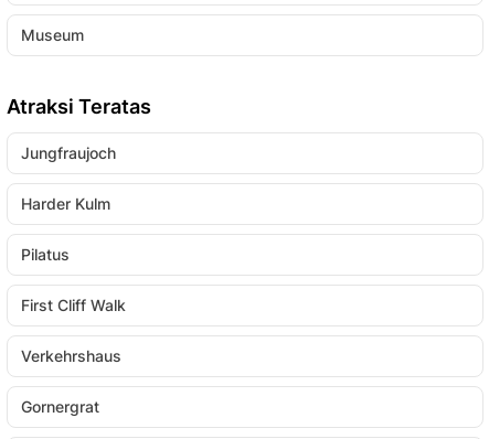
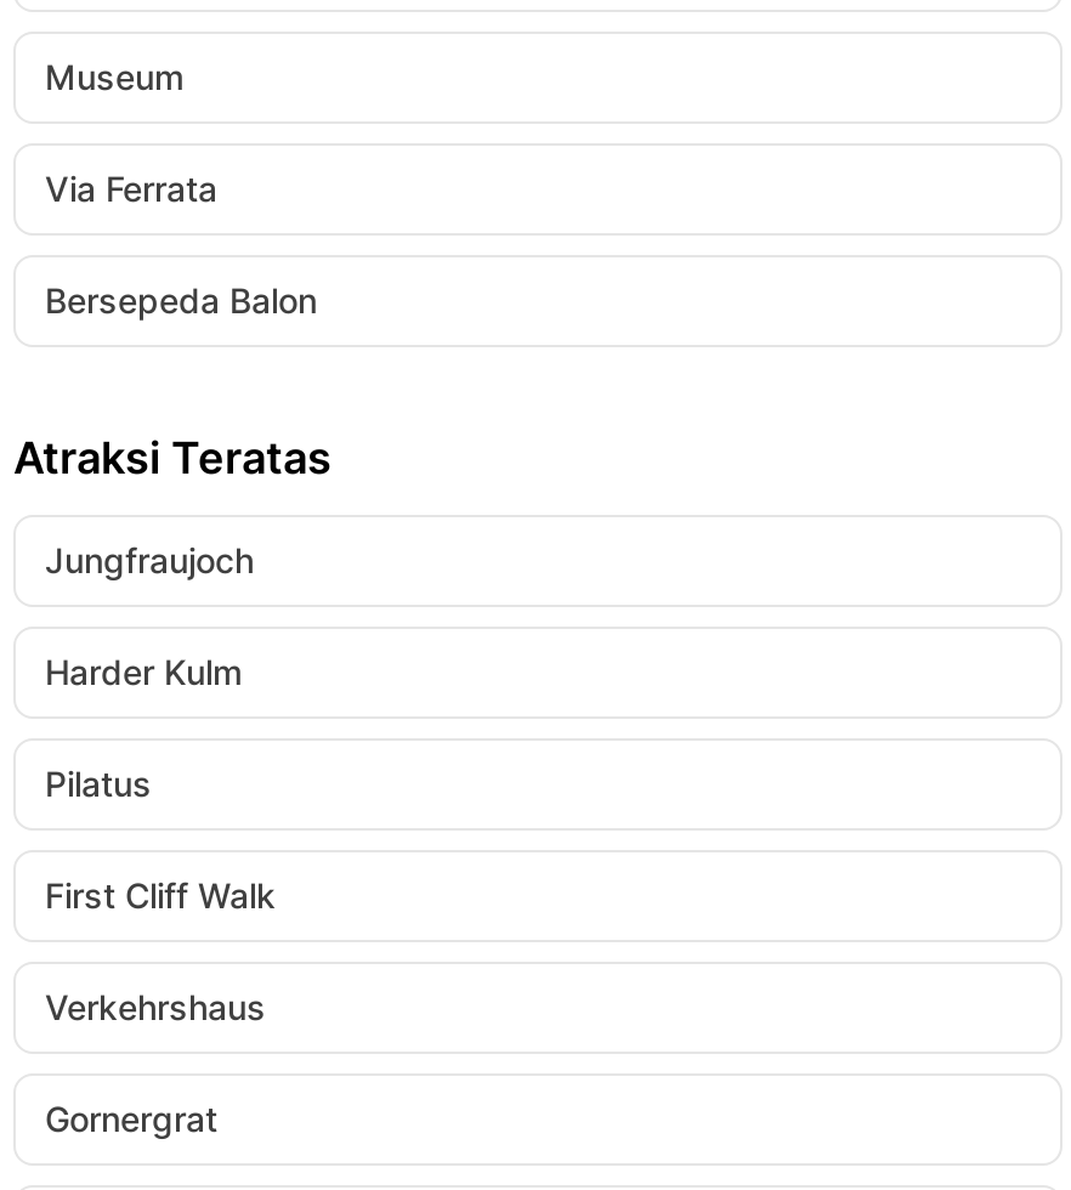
+ Via Ferrata
+ Bersepeda Balon
